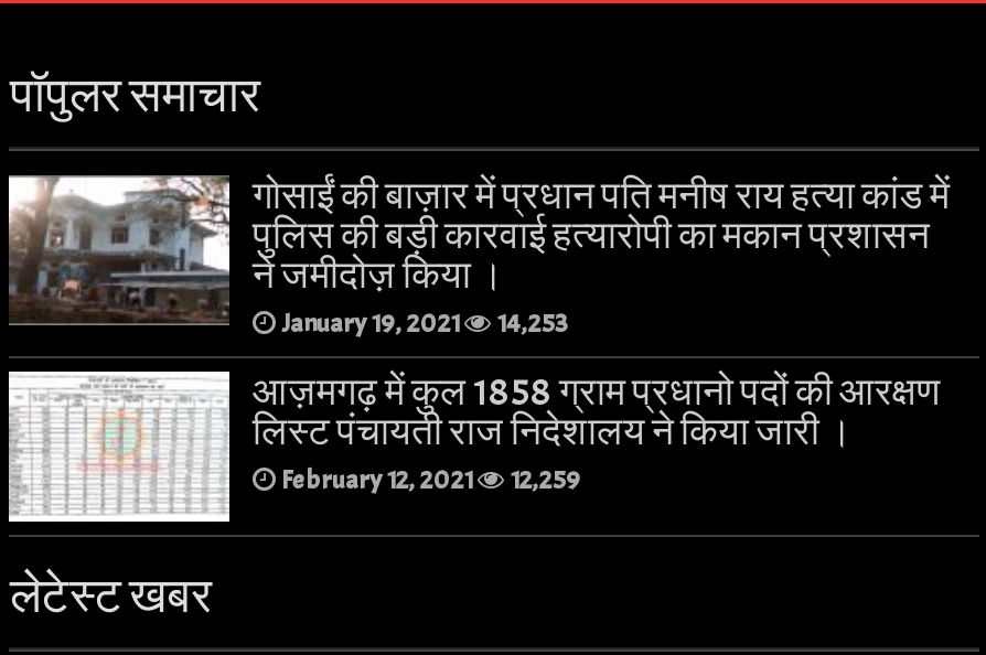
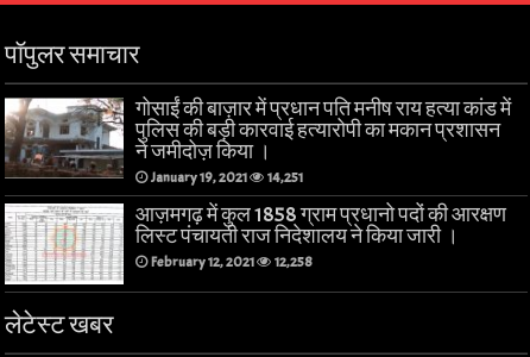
- January 19, 2021 14,253
+ January 19, 2021 14,251

- February 12, 2021 12,259
+ February 12, 2021 12,258
